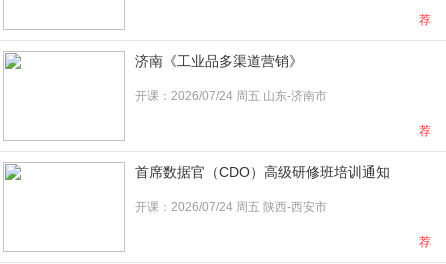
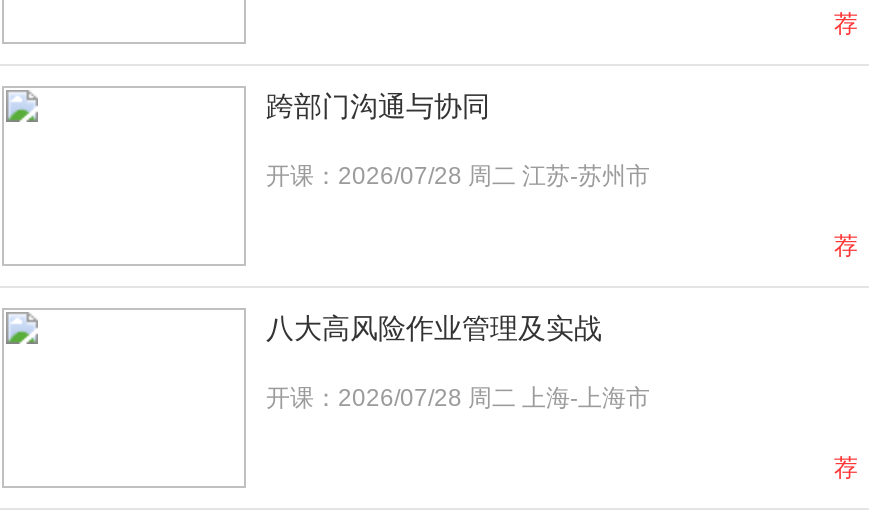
- 济南《工业品多渠道营销》
+ 跨部门沟通与协同

- 开课：2026/07/24 周五 山东-济南市
+ 开课：2026/07/28 周二 江苏-苏州市

- 首席数据官（CDO）高级研修班培训通知
+ 八大高风险作业管理及实战

- 开课：2026/07/24 周五 陕西-西安市
+ 开课：2026/07/28 周二 上海-上海市
